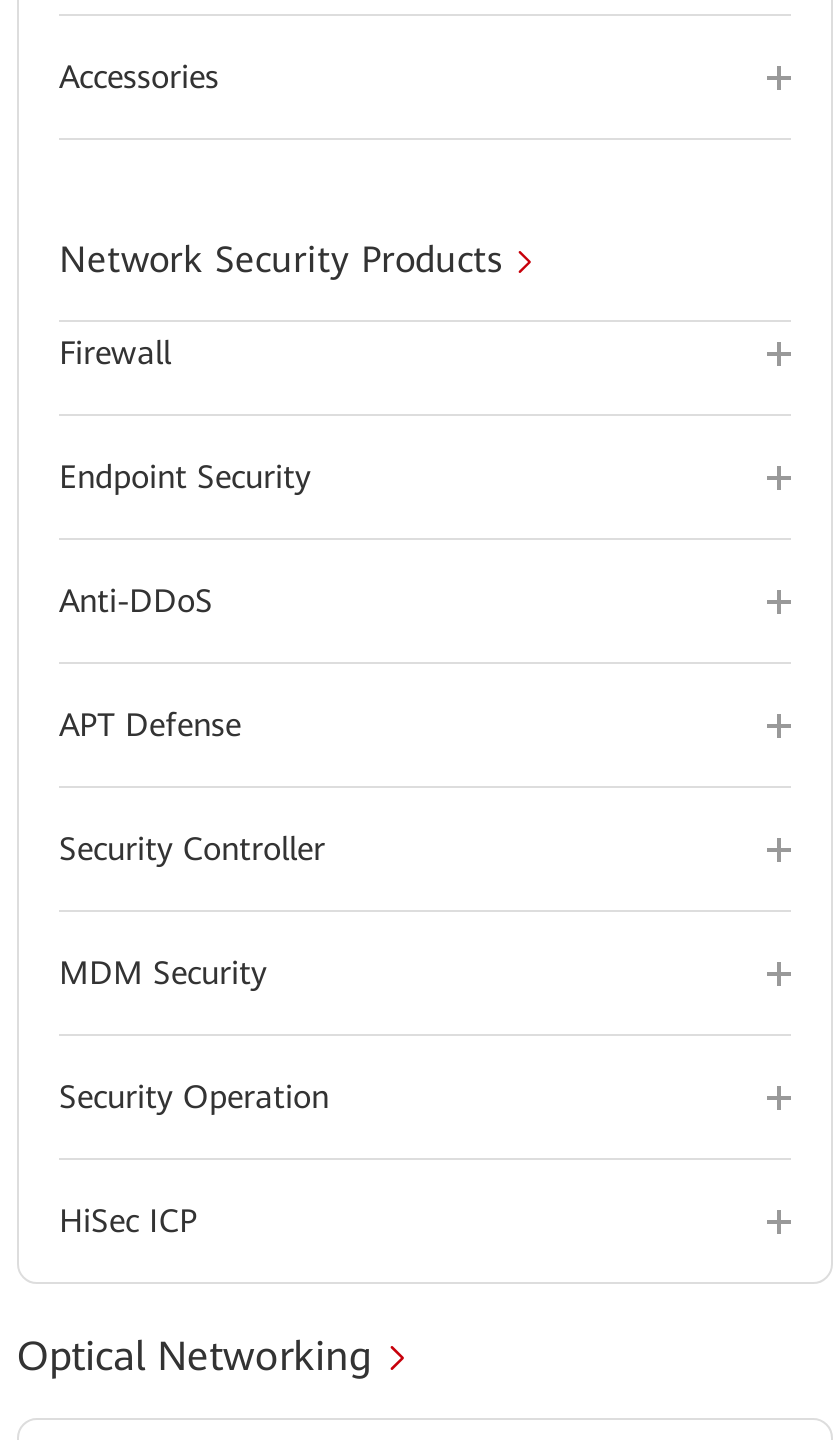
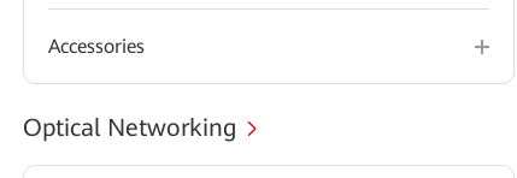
- Network Security Products
- Firewall
- Endpoint Security
- Anti-DDoS
- APT Defense
- Security Controller
- MDM Security
- Security Operation
- HiSec ICP
